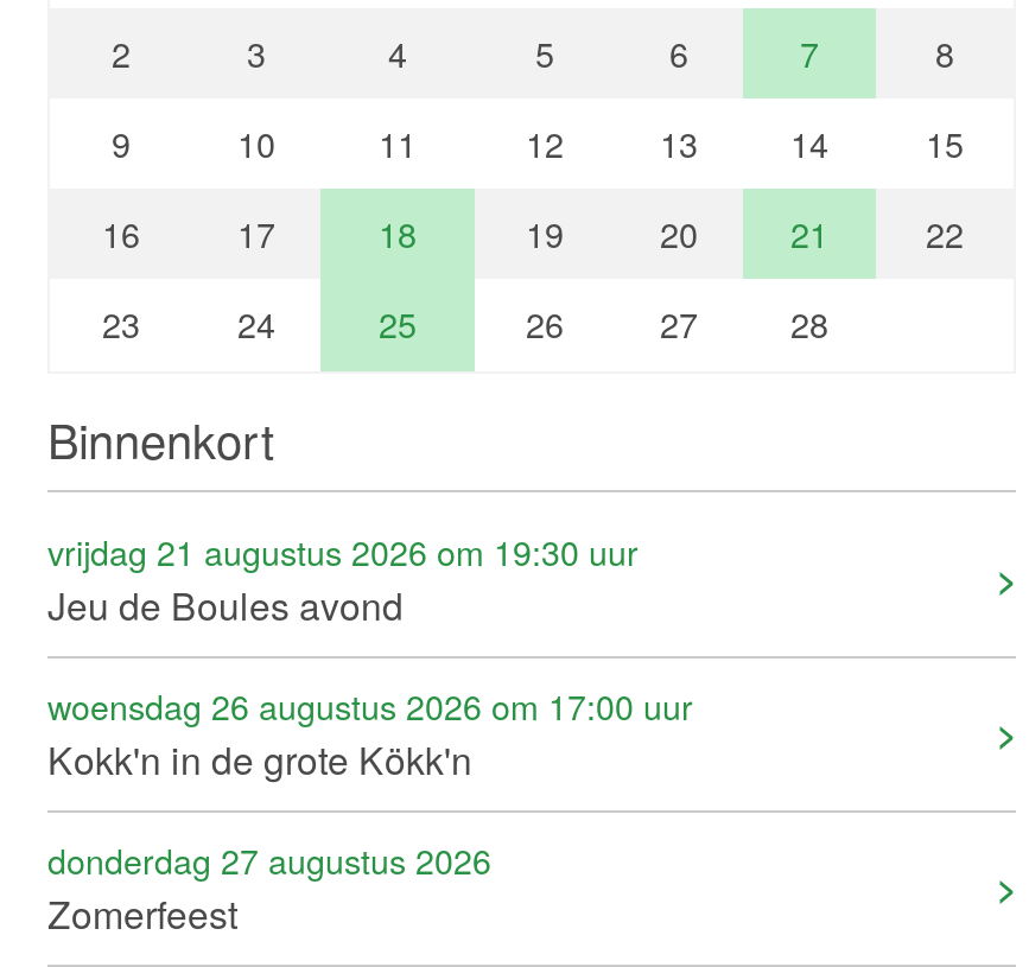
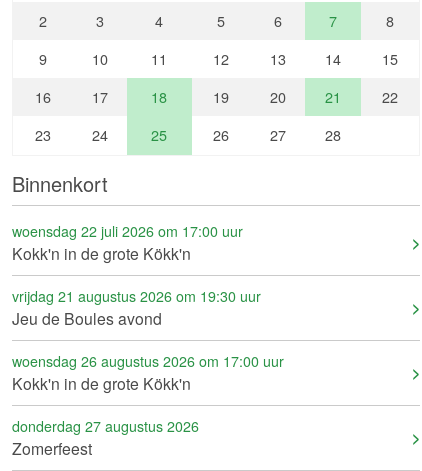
+ woensdag 22 juli 2026 om 17:00 uur
+ Kokk'n in de grote Kökk'n
